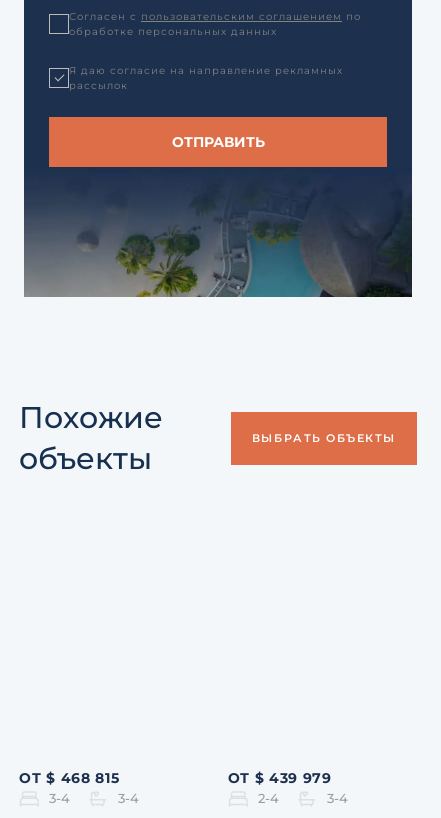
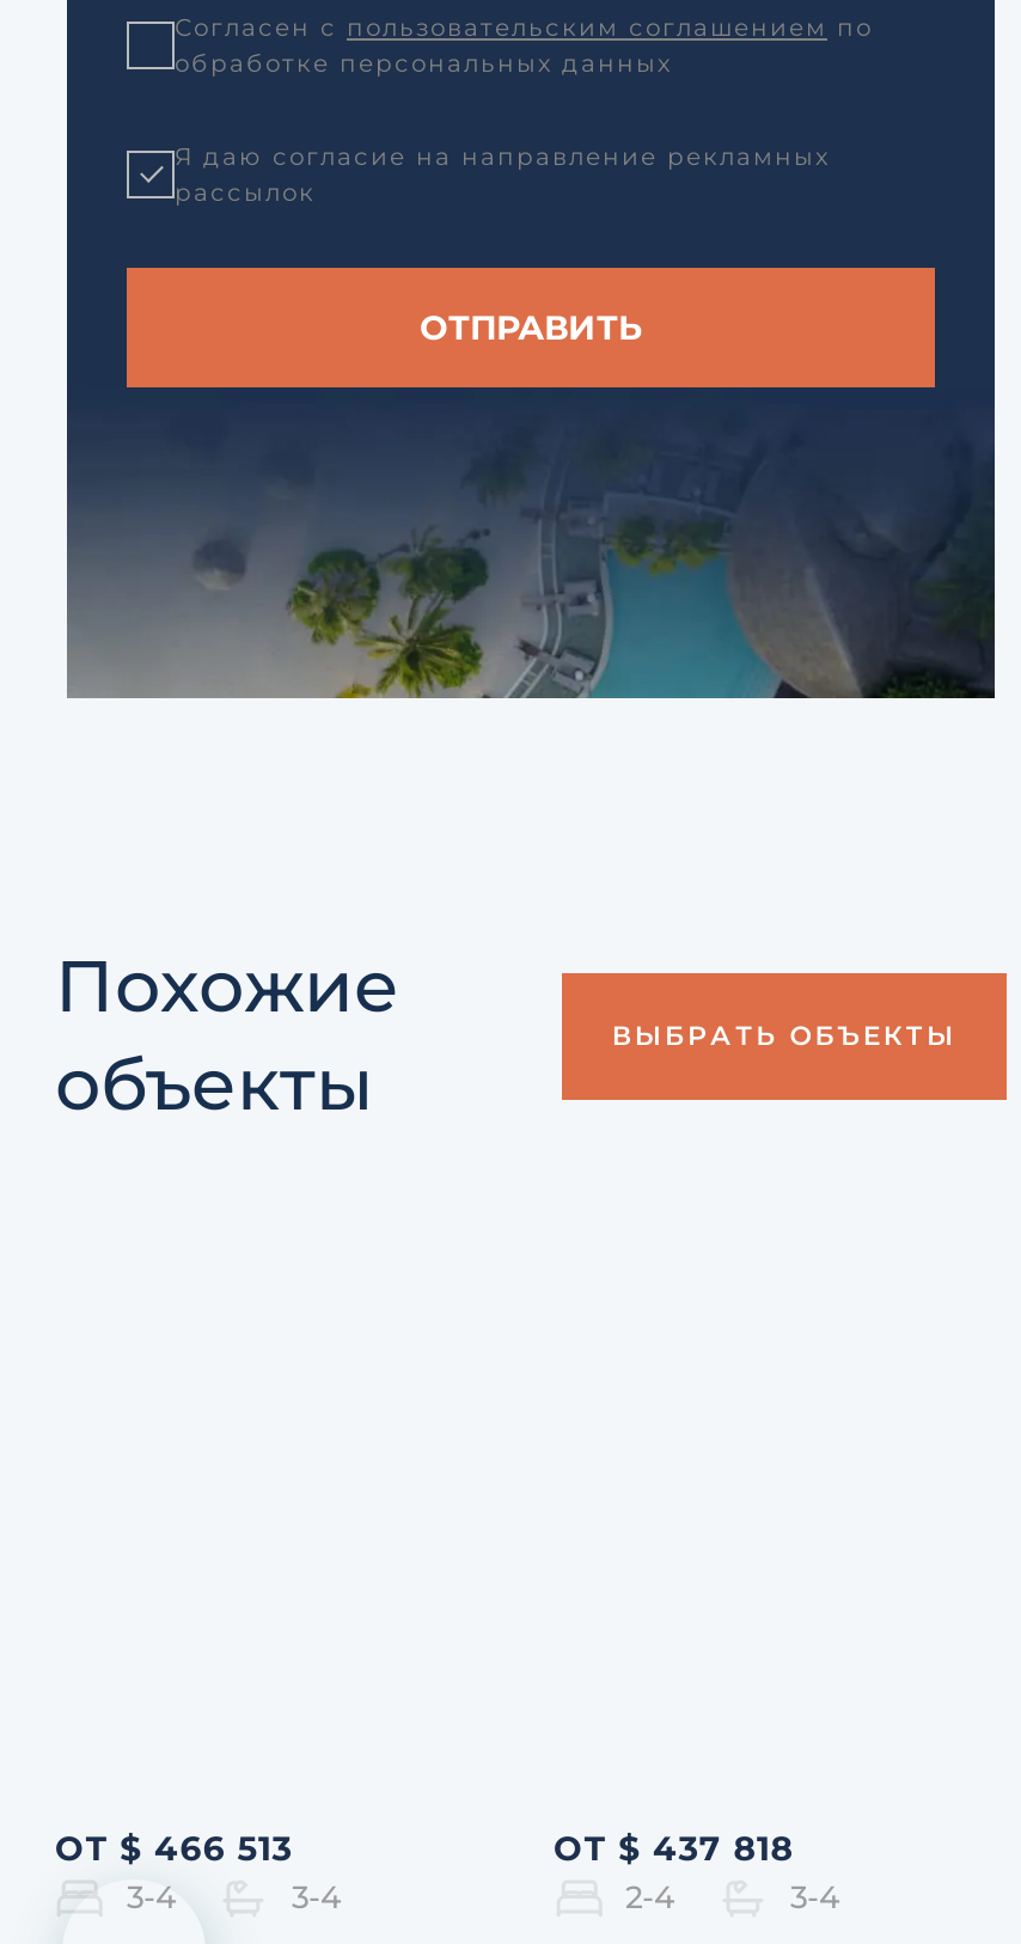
- ОТ $ 468 815
+ ОТ $ 466 513

- ОТ $ 439 979
+ ОТ $ 437 818
